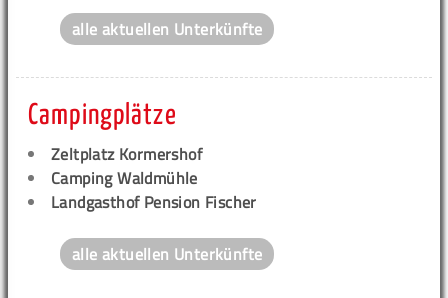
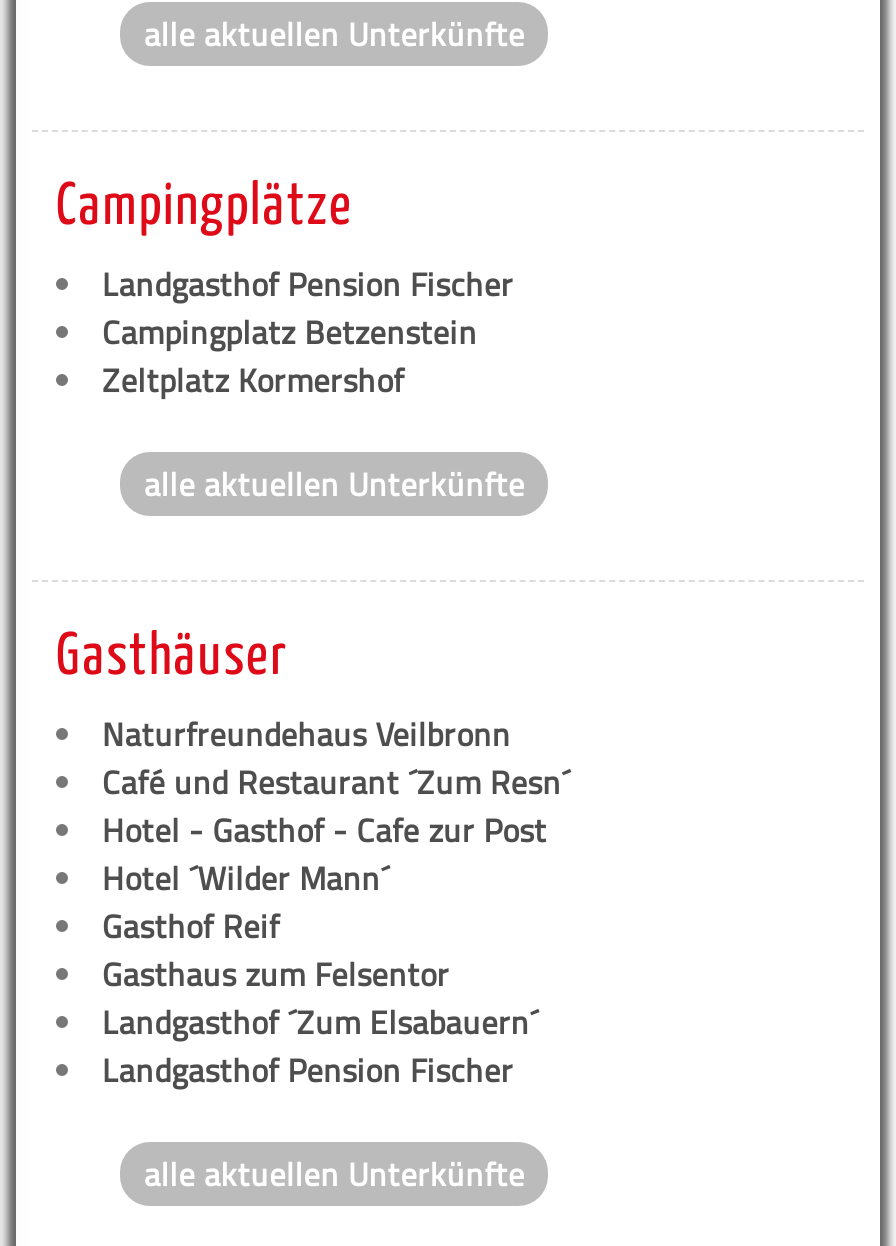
+ Landgasthof Pension Fischer
+ Campingplatz Betzenstein

- Camping Waldmühle
+ alle aktuellen Unterkünfte
+ Gasthäuser
+ Naturfreundehaus Veilbronn
+ Café und Restaurant ´Zum Resn´
+ Hotel - Gasthof - Cafe zur Post
+ Hotel ´Wilder Mann´
+ Gasthof Reif
+ Gasthaus zum Felsentor
+ Landgasthof ´Zum Elsabauern´
